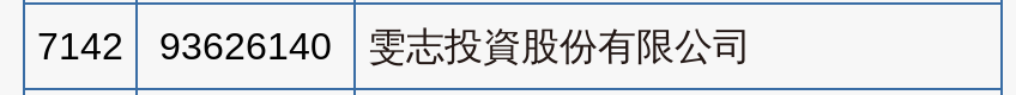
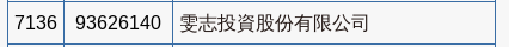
- 7142 93626140 雯志投資股份有限公司
+ 7136 93626140 雯志投資股份有限公司
